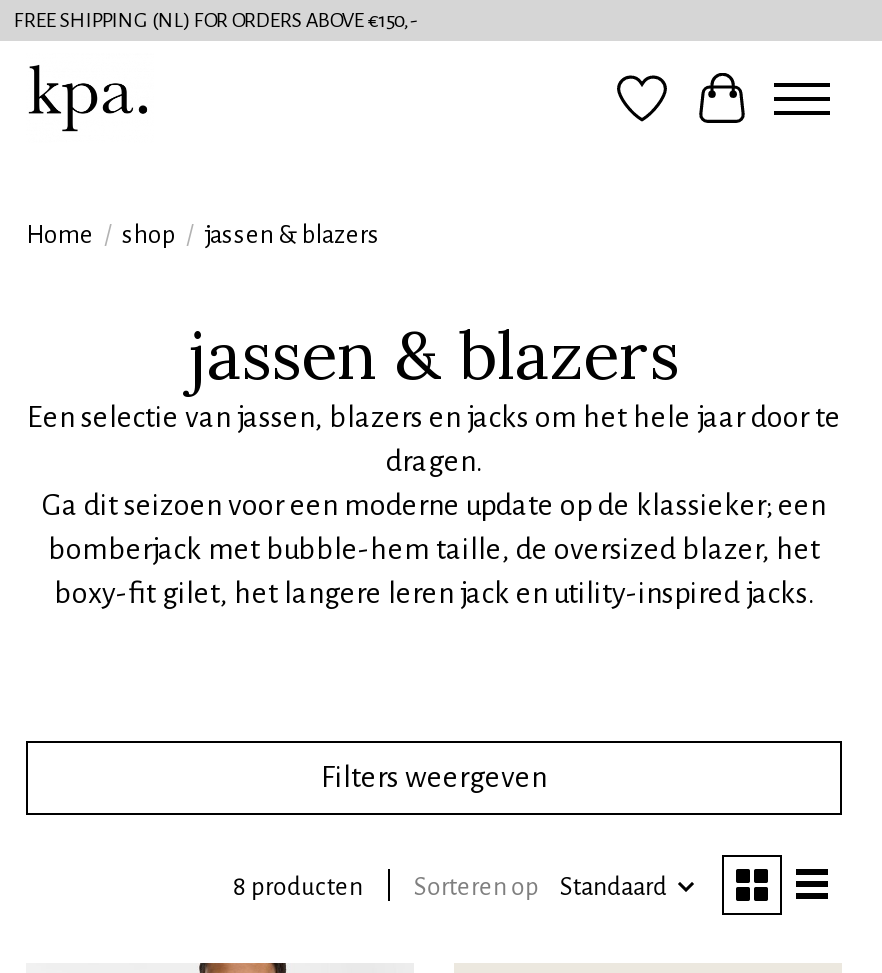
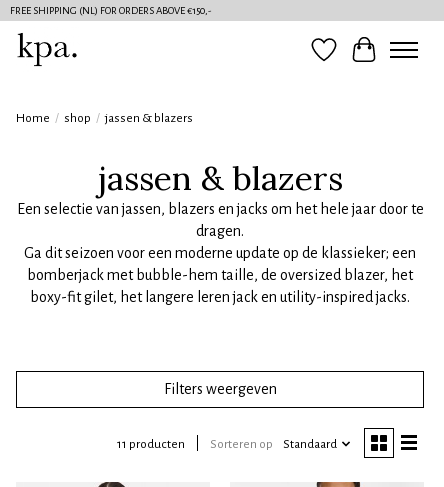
- 8 producten Sorteren op Standaard
+ 11 producten Sorteren op Standaard
